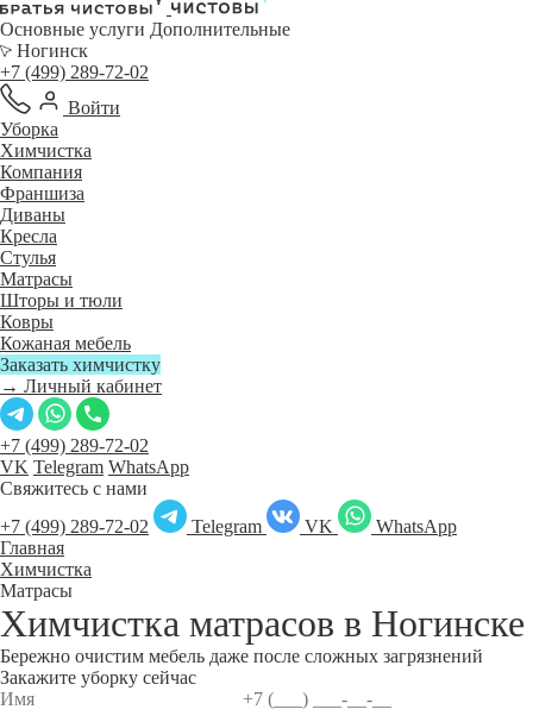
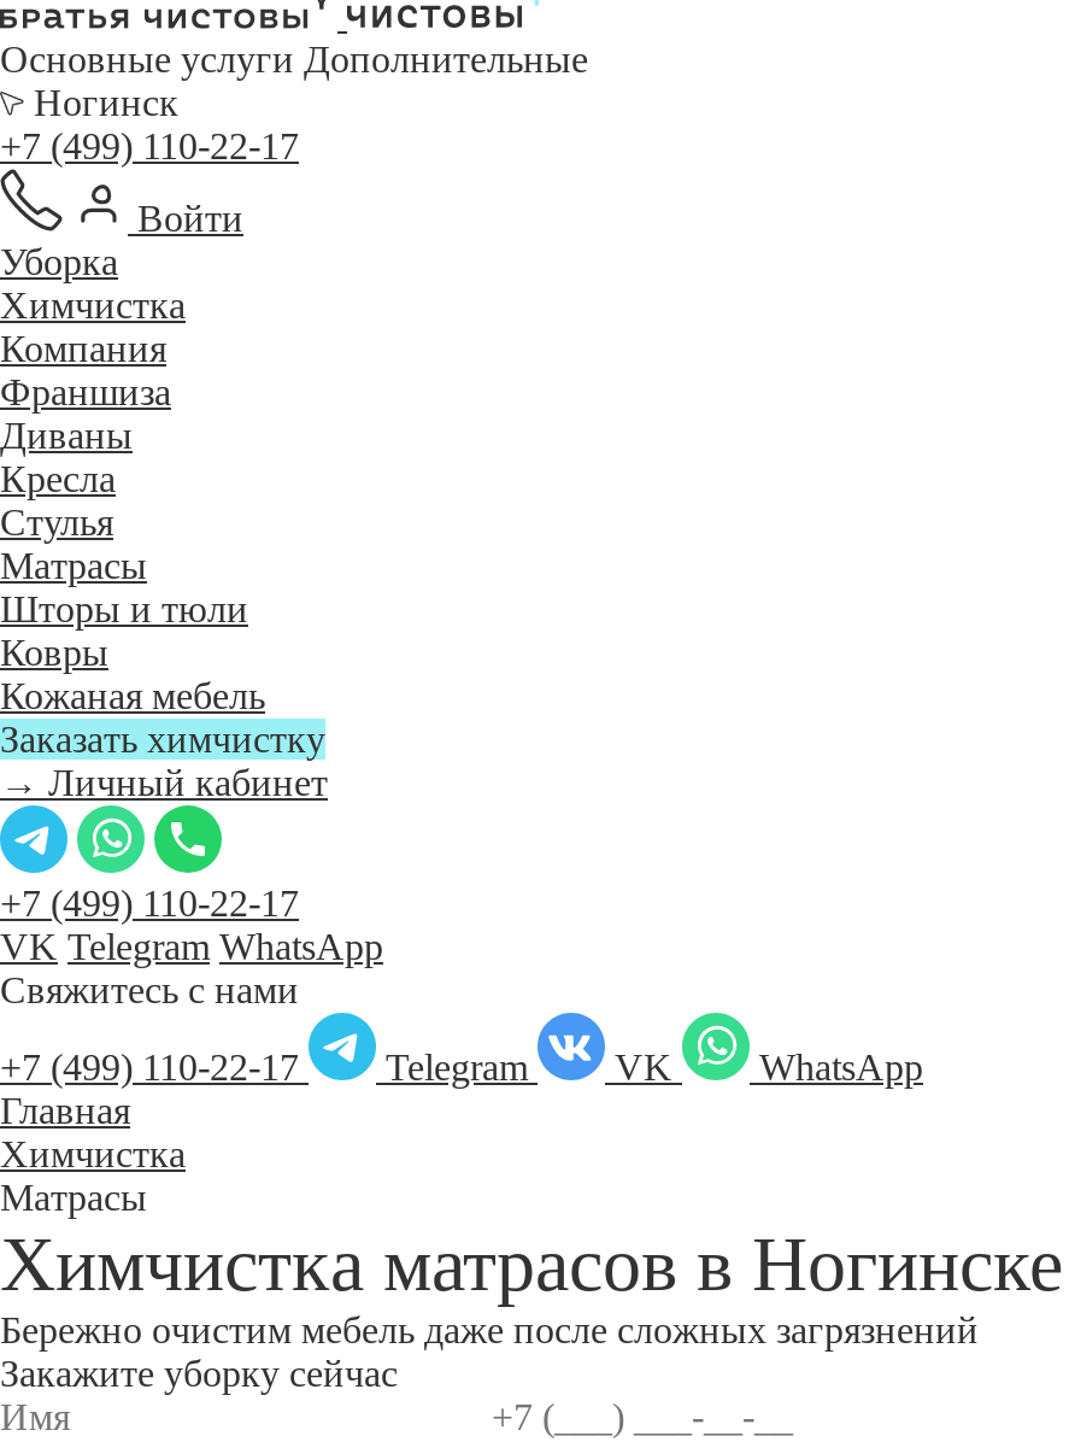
- +7 (499) 289-72-02
+ +7 (499) 110-22-17

- +7 (499) 289-72-02
+ +7 (499) 110-22-17

- +7 (499) 289-72-02 Telegram VK WhatsApp
+ +7 (499) 110-22-17 Telegram VK WhatsApp
